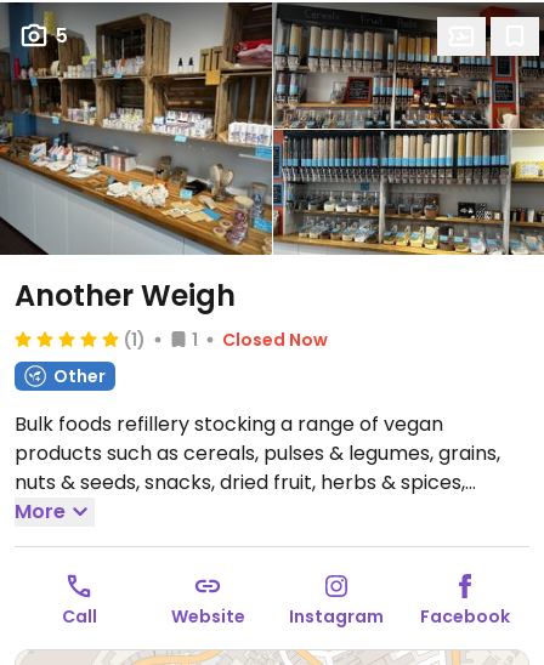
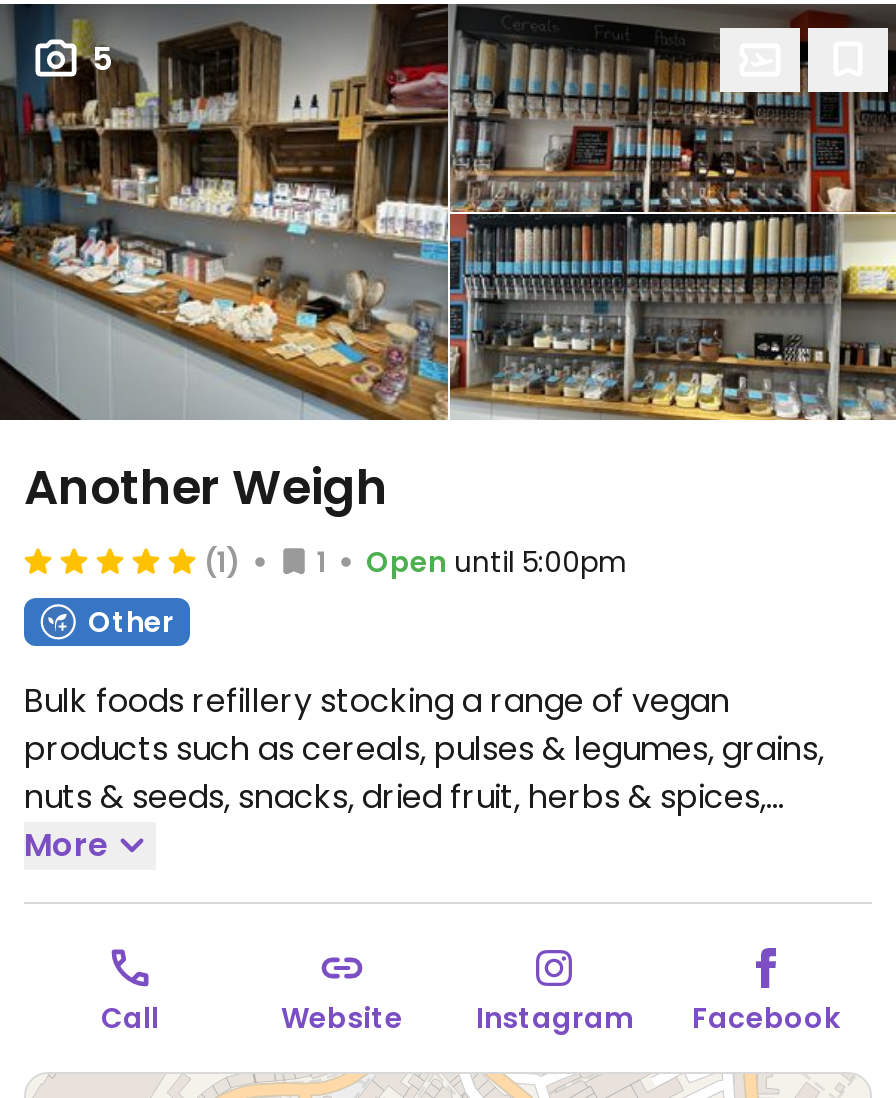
- Closed Now
+ Open until 5:00pm
